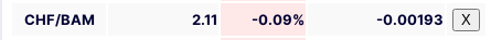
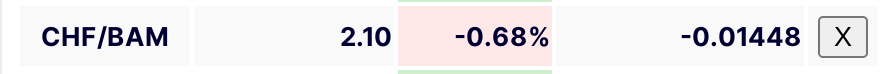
- 2.11
+ 2.10

- -0.09%
+ -0.68%

- -0.00193 X
+ -0.01448 X
